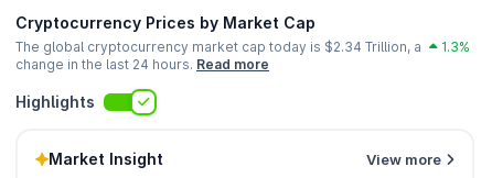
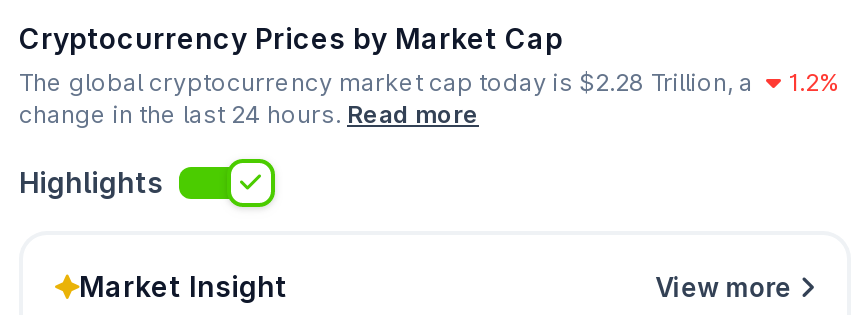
- The global cryptocurrency market cap today is $2.34 Trillion, a
+ The global cryptocurrency market cap today is $2.28 Trillion, a

- 1.3%
+ 1.2%
